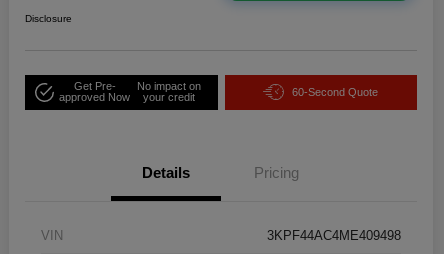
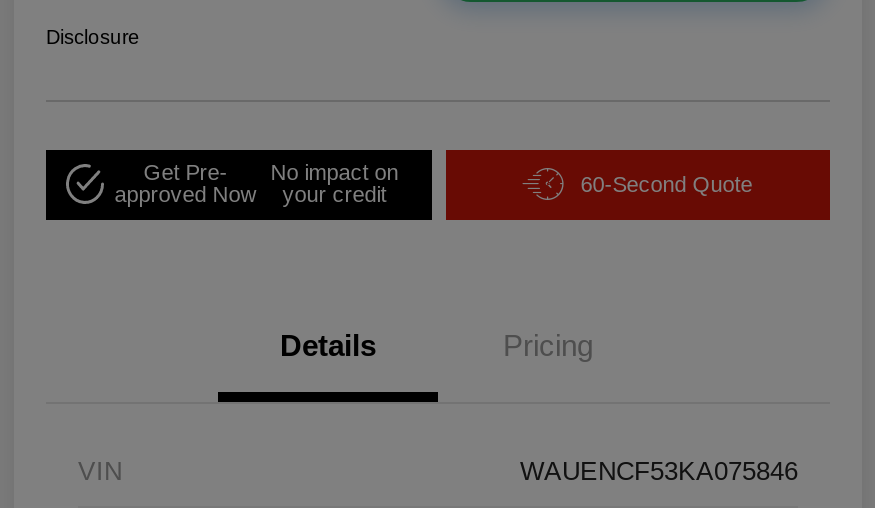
- 3KPF44AC4ME409498
+ WAUENCF53KA075846
